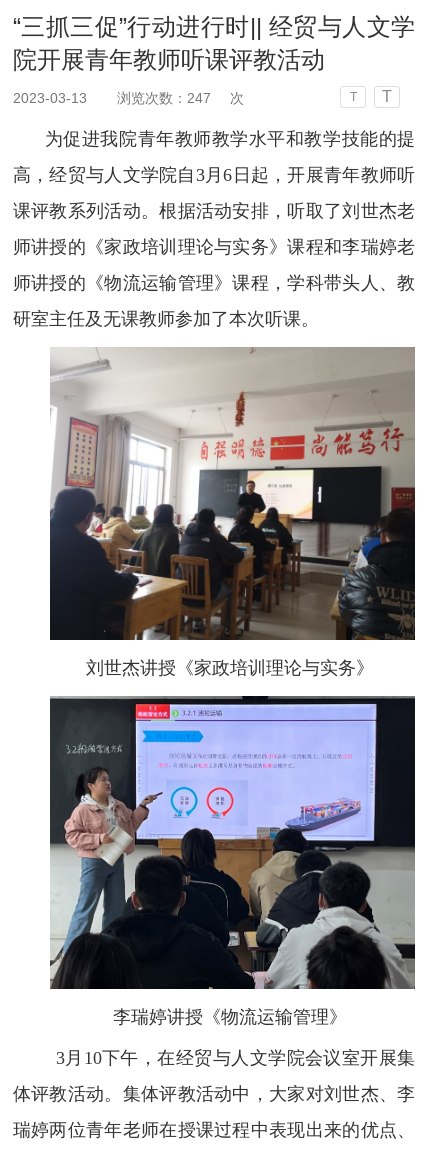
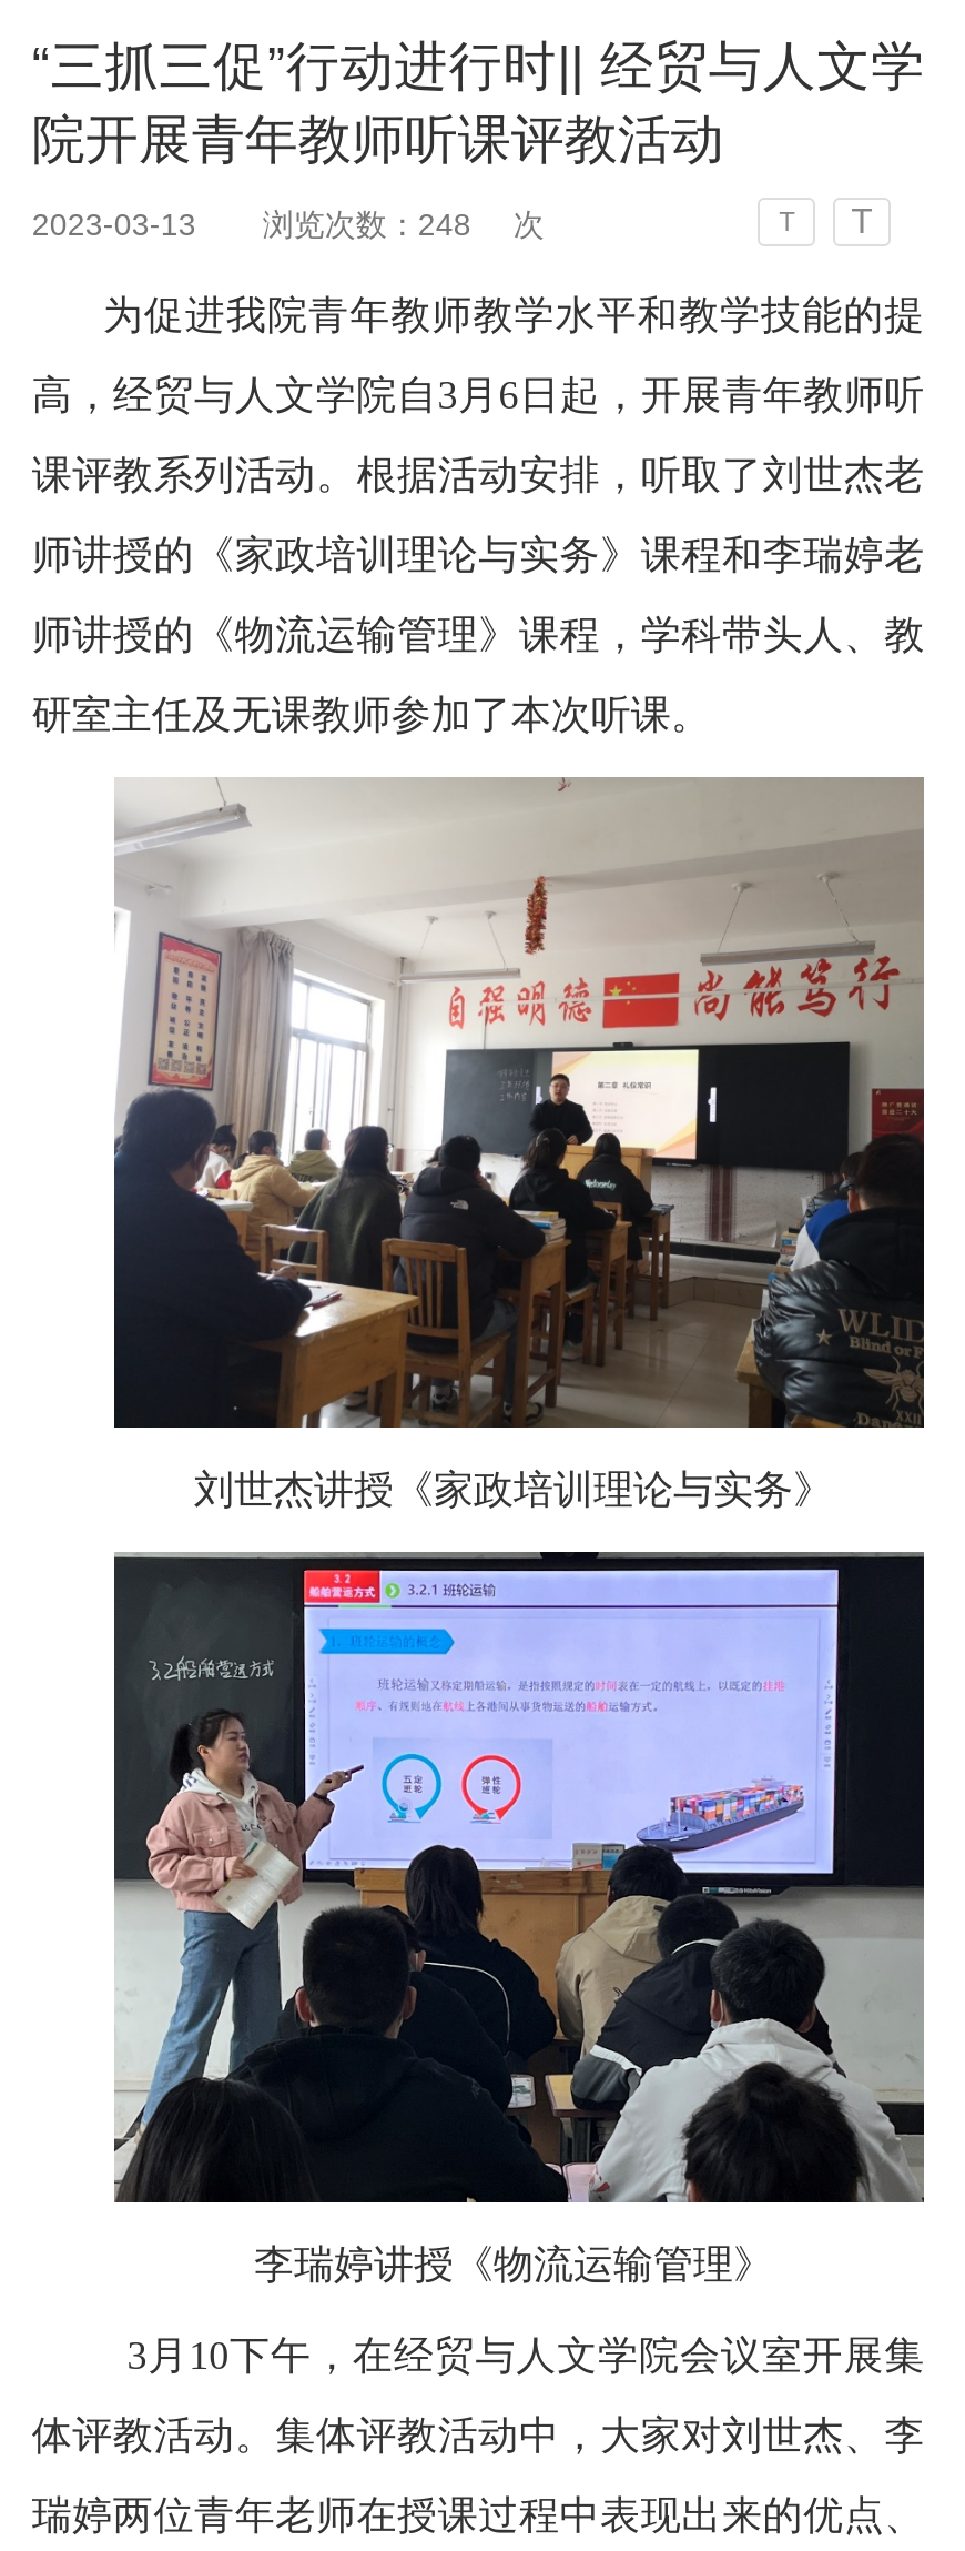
- 2023-03-13 浏览次数：247 次
+ 2023-03-13 浏览次数：248 次
